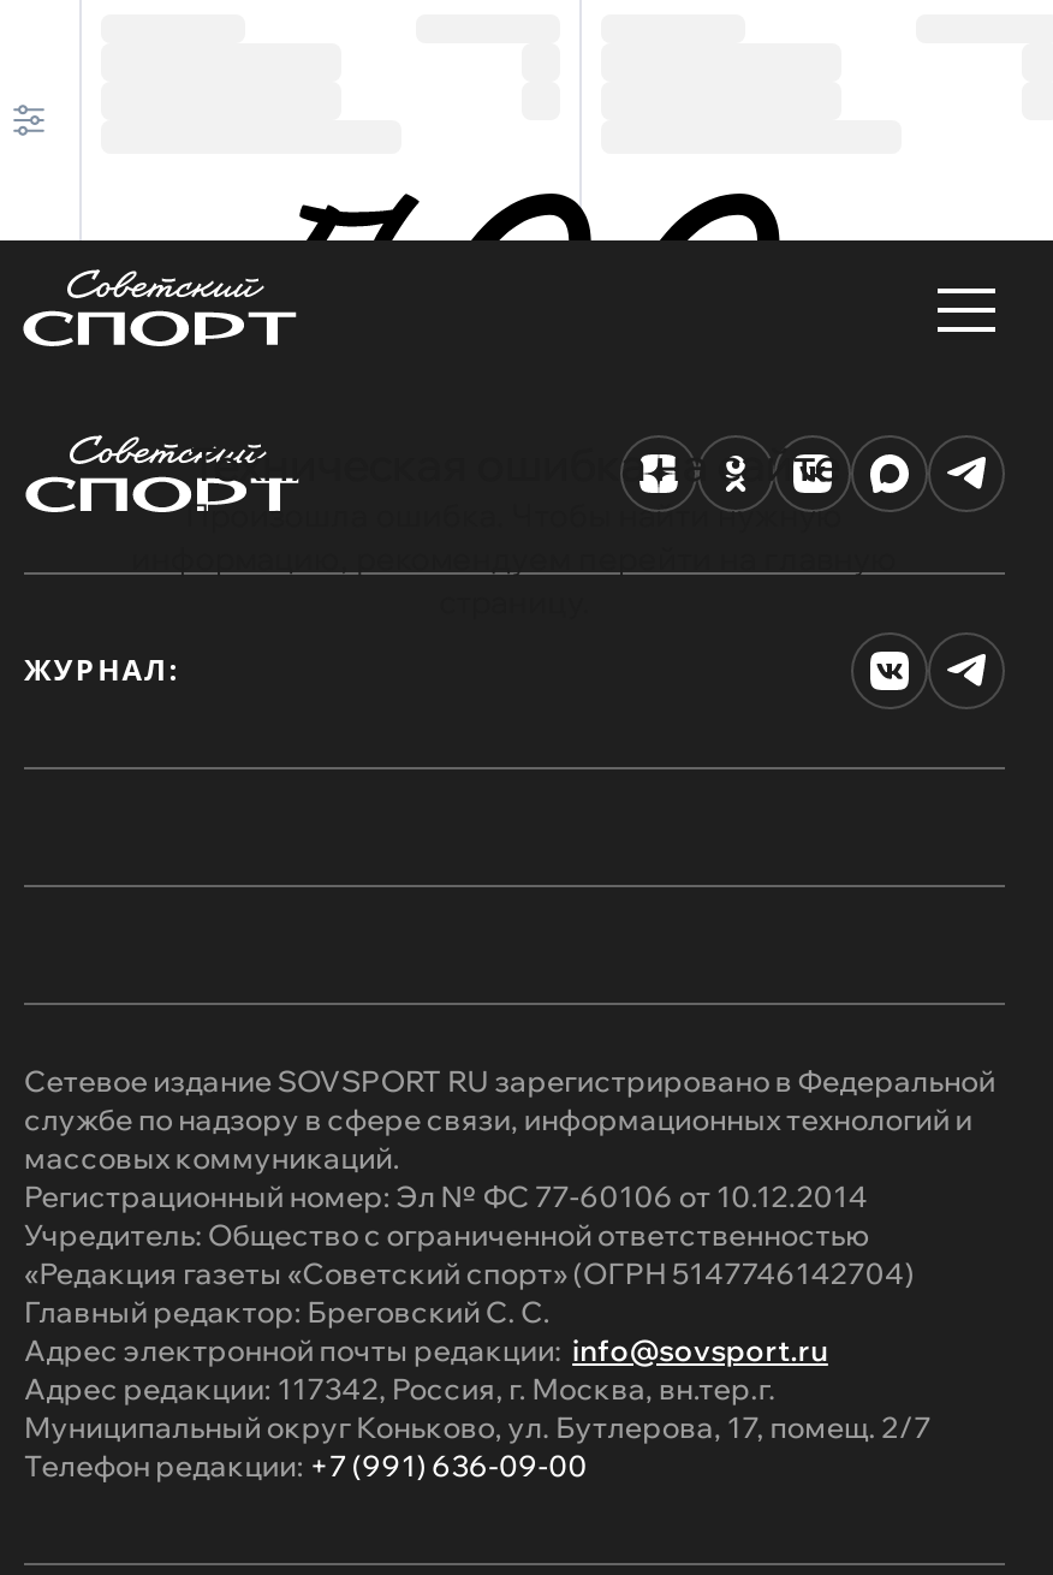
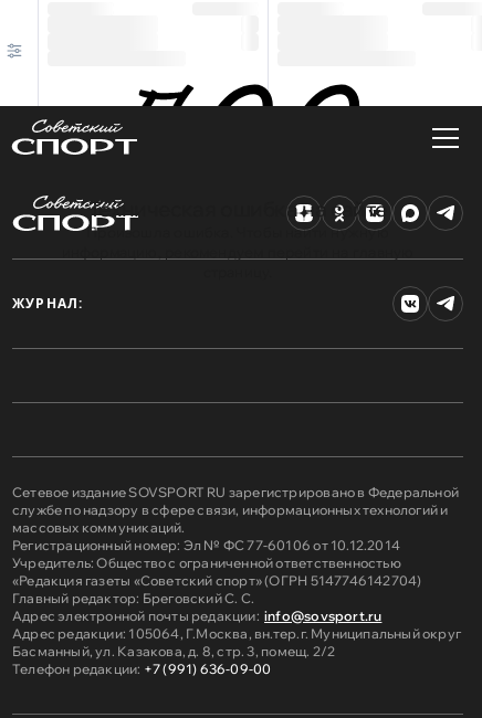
- Адрес редакции: 117342, Россия, г. Москва, вн.тер.г.
- Муниципальный округ Коньково, ул. Бутлерова, 17, помещ. 2/7
+ Адрес редакции: 105064, Г.Москва, вн.тер.г. Муниципальный округ
+ Басманный, ул. Казакова, д. 8, стр. 3, помещ. 2/2
